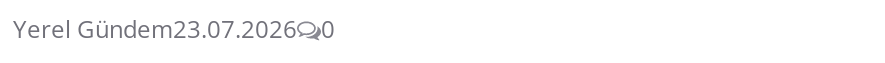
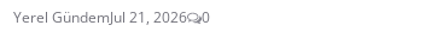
- Yerel Gündem23.07.2026
+ Yerel GündemJul 21, 2026
